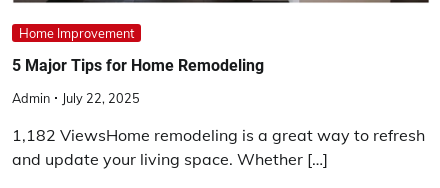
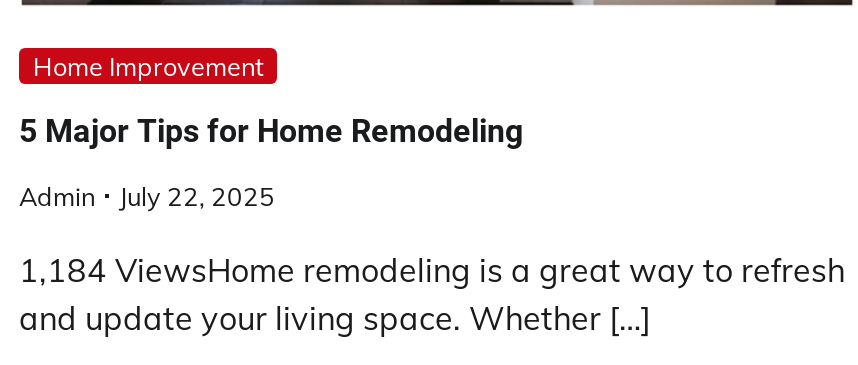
- 1,182 ViewsHome remodeling is a great way to refresh
+ 1,184 ViewsHome remodeling is a great way to refresh
